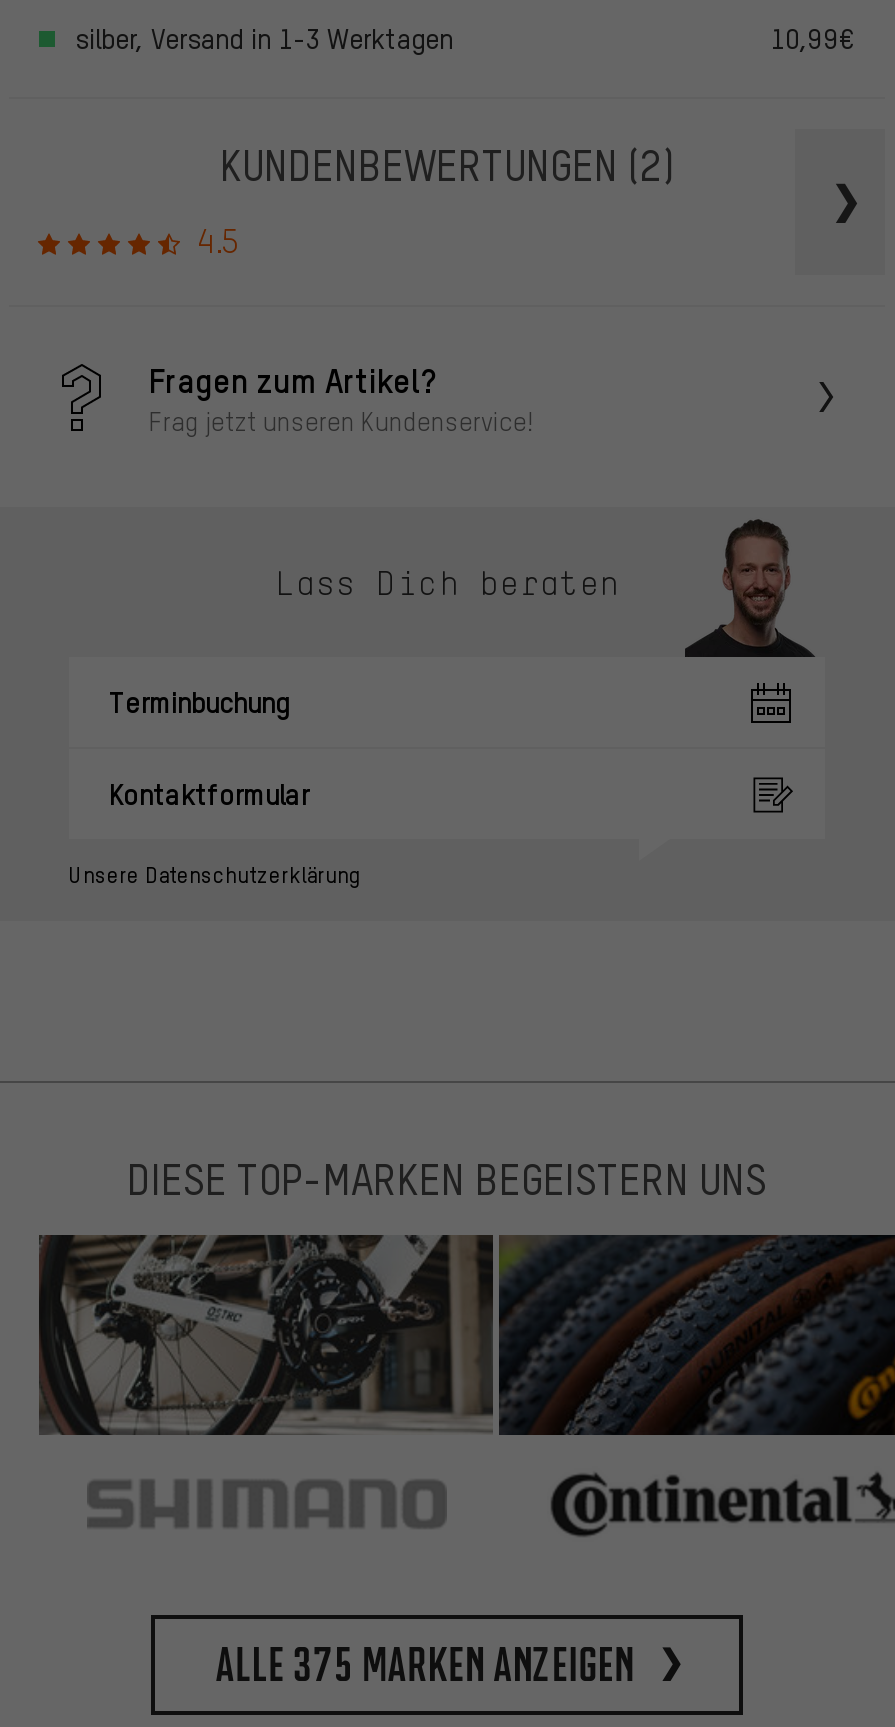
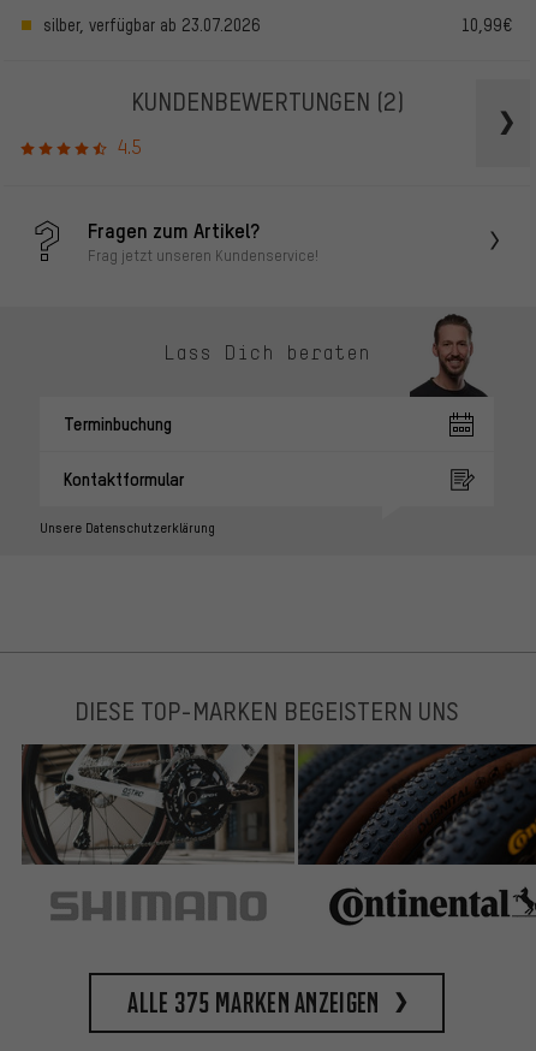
- silber, Versand in 1-3 Werktagen
+ silber, verfügbar ab 23.07.2026
